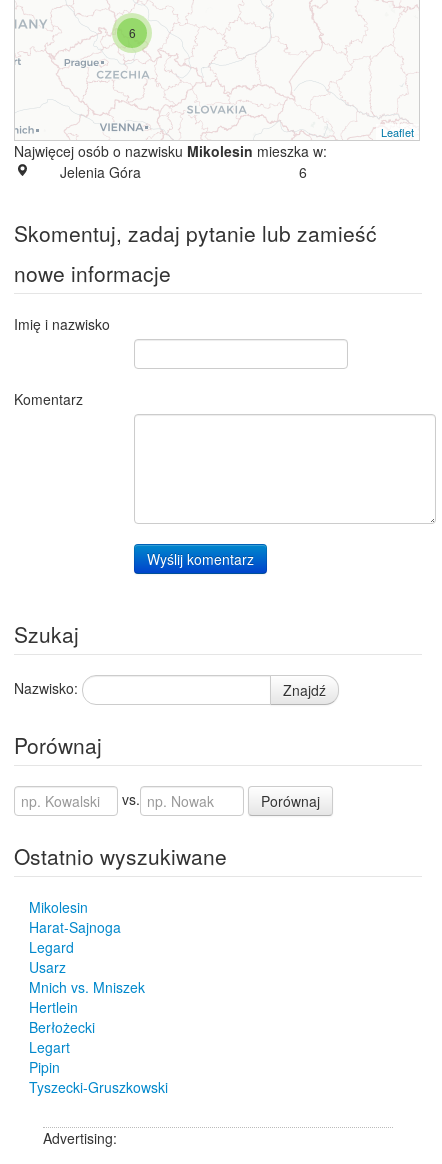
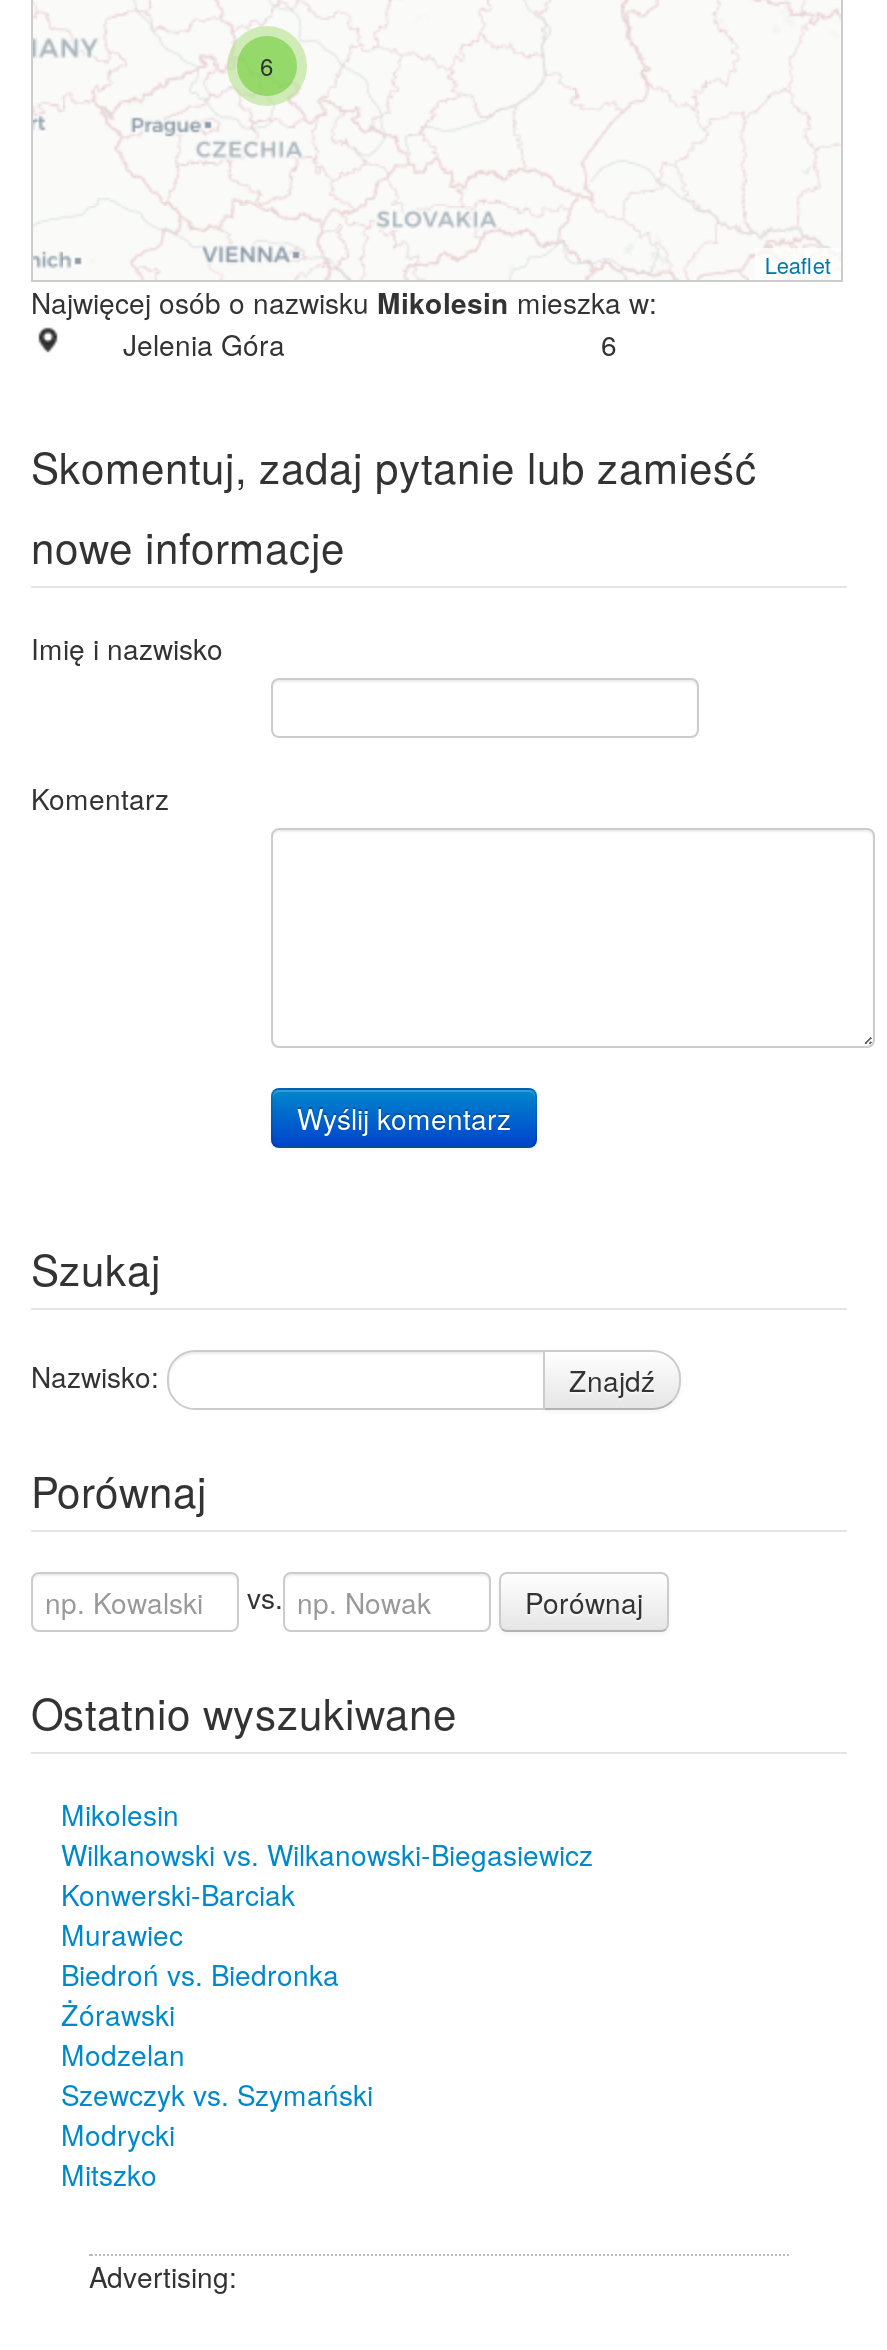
- Harat-Sajnoga
- Legard
- Usarz
- Mnich vs. Mniszek
- Hertlein
- Berłożecki
- Legart
- Pipin
- Tyszecki-Gruszkowski
+ Wilkanowski vs. Wilkanowski-Biegasiewicz
+ Konwerski-Barciak
+ Murawiec
+ Biedroń vs. Biedronka
+ Żórawski
+ Modzelan
+ Szewczyk vs. Szymański
+ Modrycki
+ Mitszko
